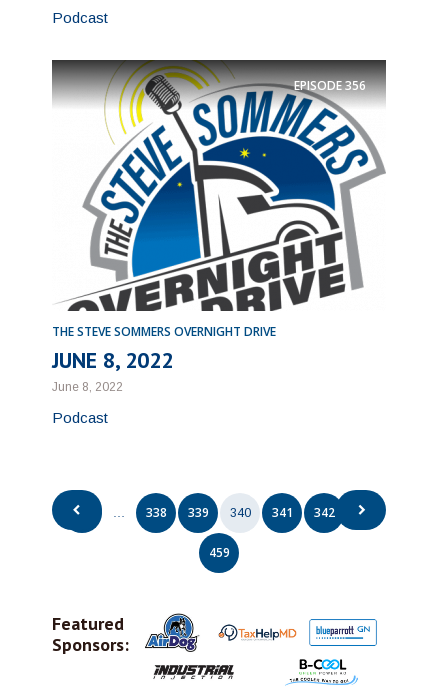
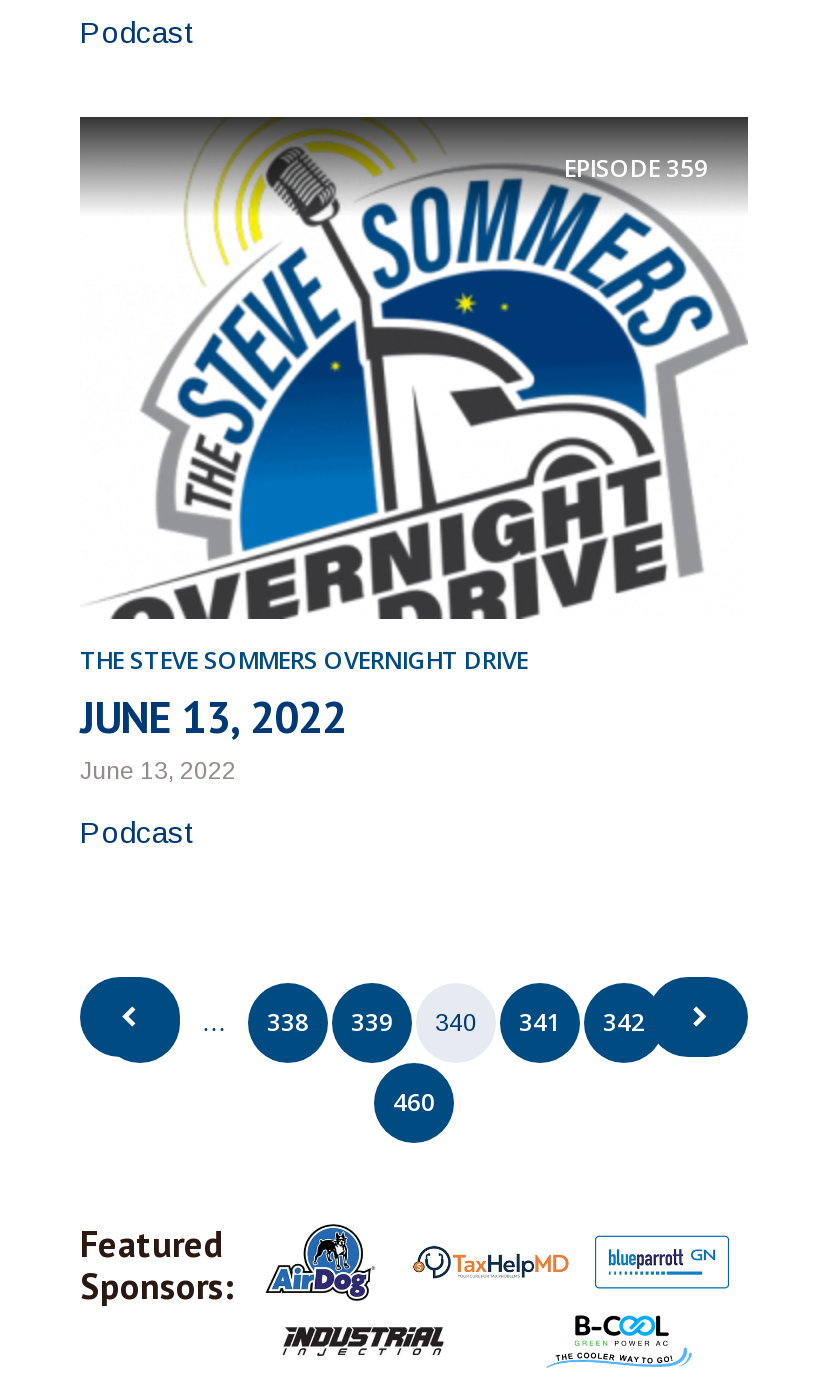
- EPISODE 356
+ EPISODE 359

- JUNE 8, 2022
+ JUNE 13, 2022

- June 8, 2022
+ June 13, 2022

- 459
+ 460
